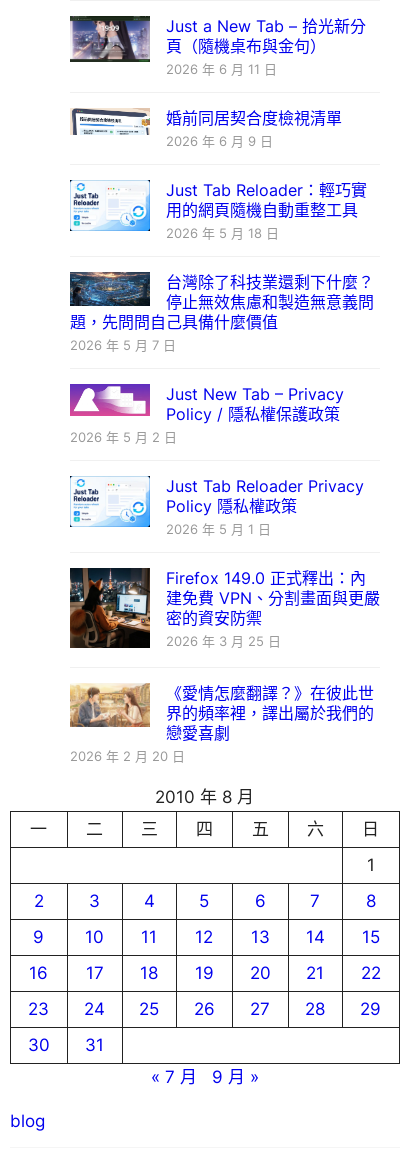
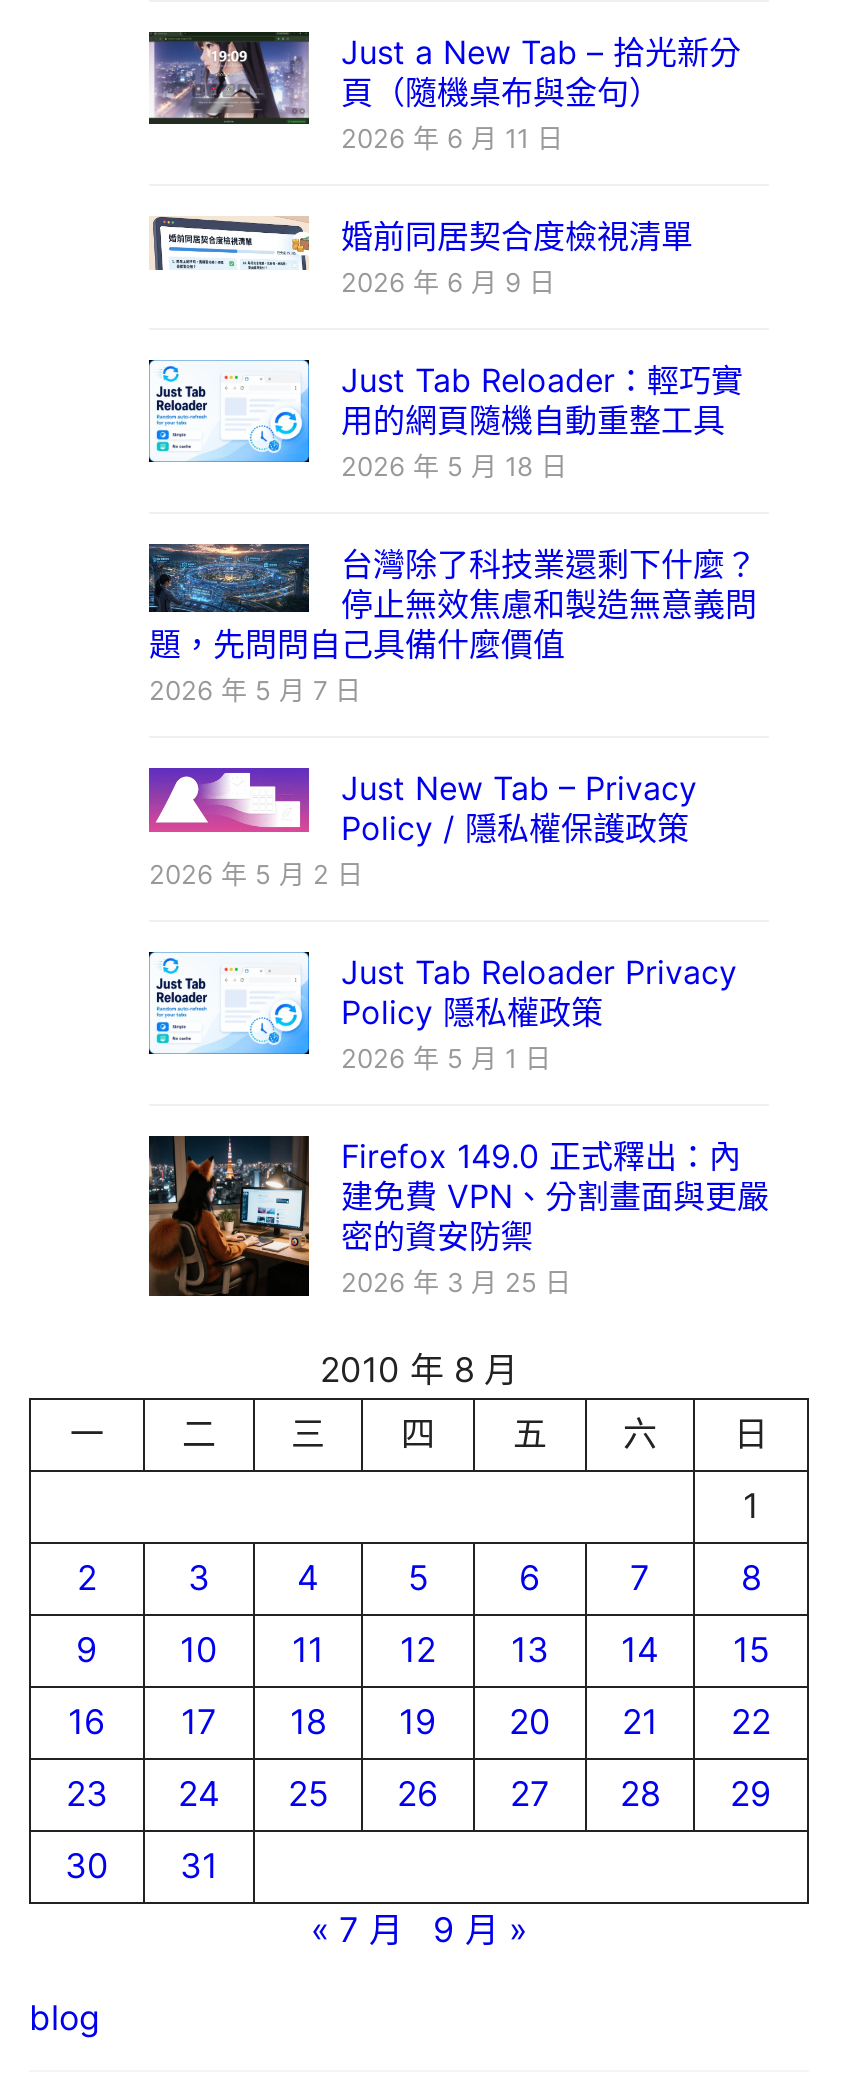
- [image]
- 《愛情怎麼翻譯？》在彼此世
- 界的頻率裡，譯出屬於我們的
- 戀愛喜劇
- 2026 年 2 月 20 日
